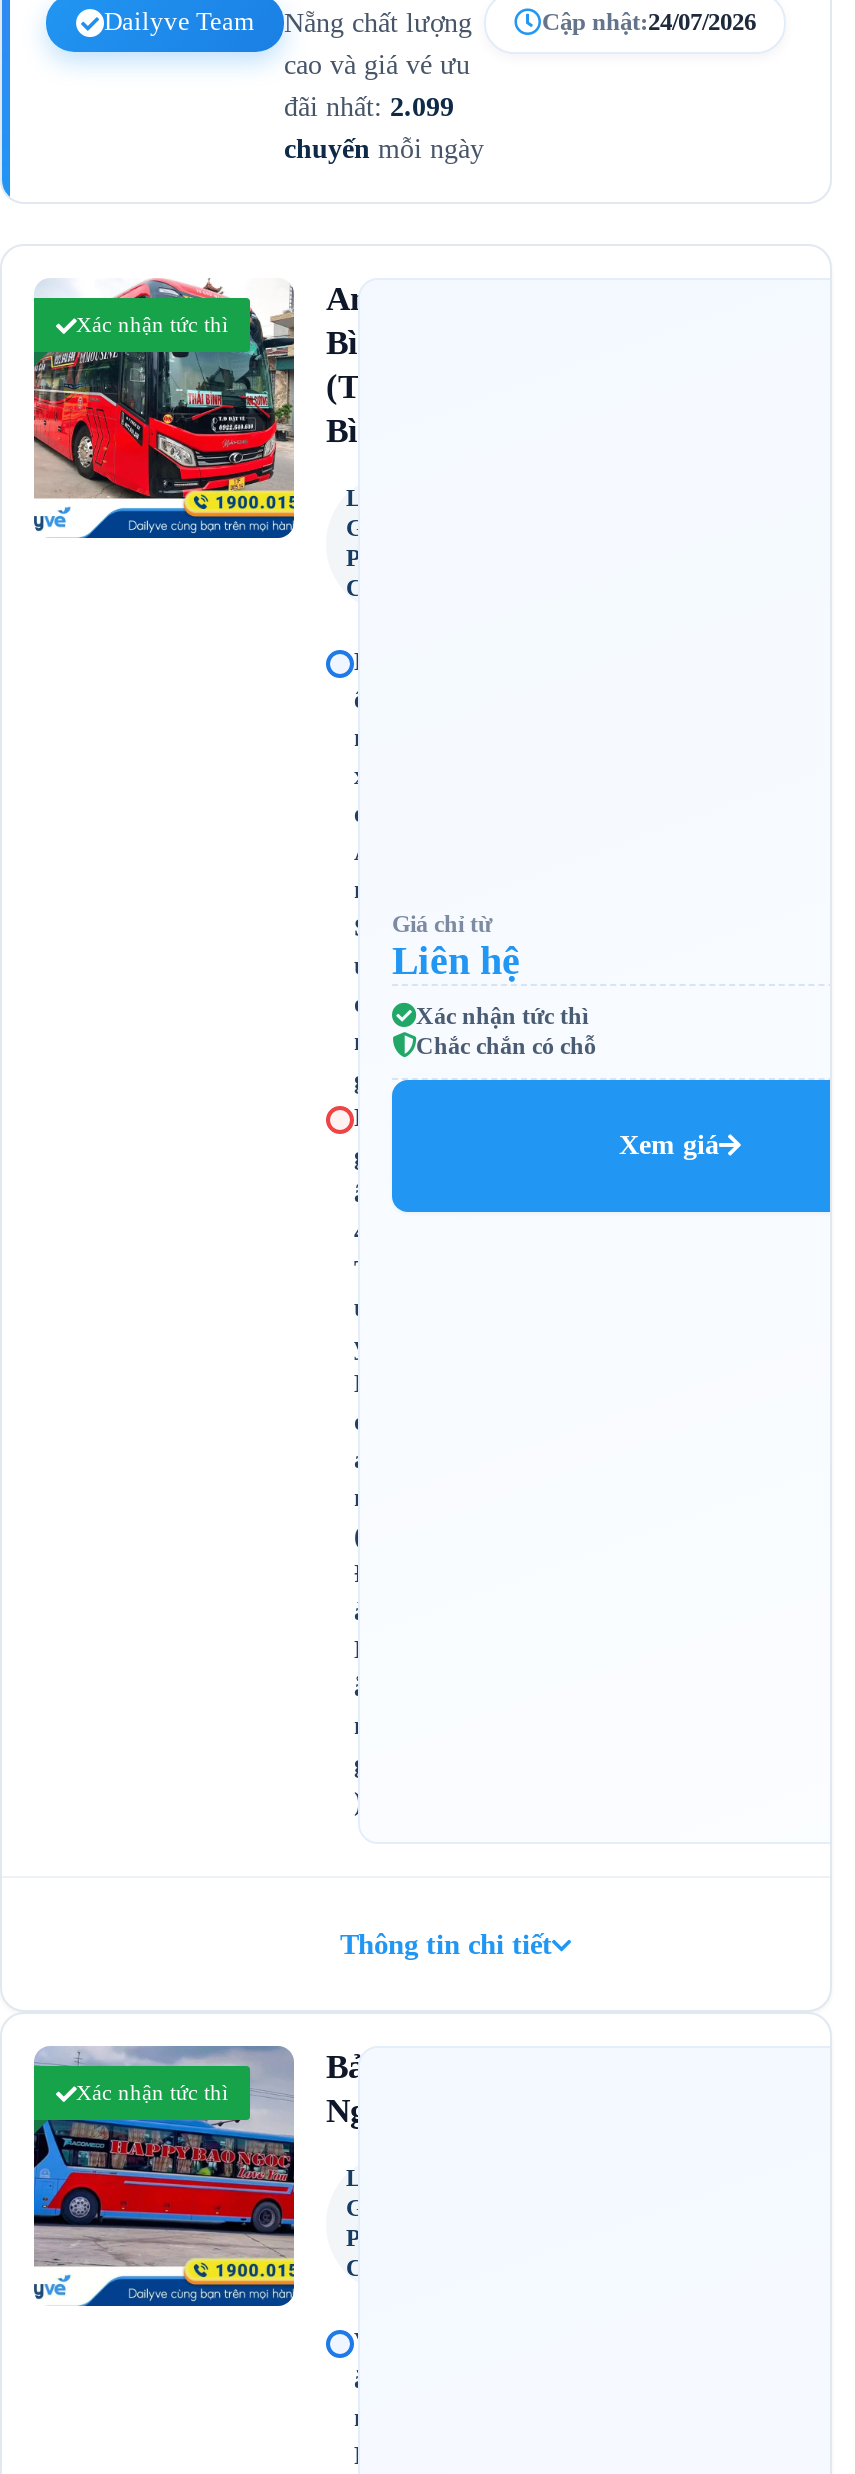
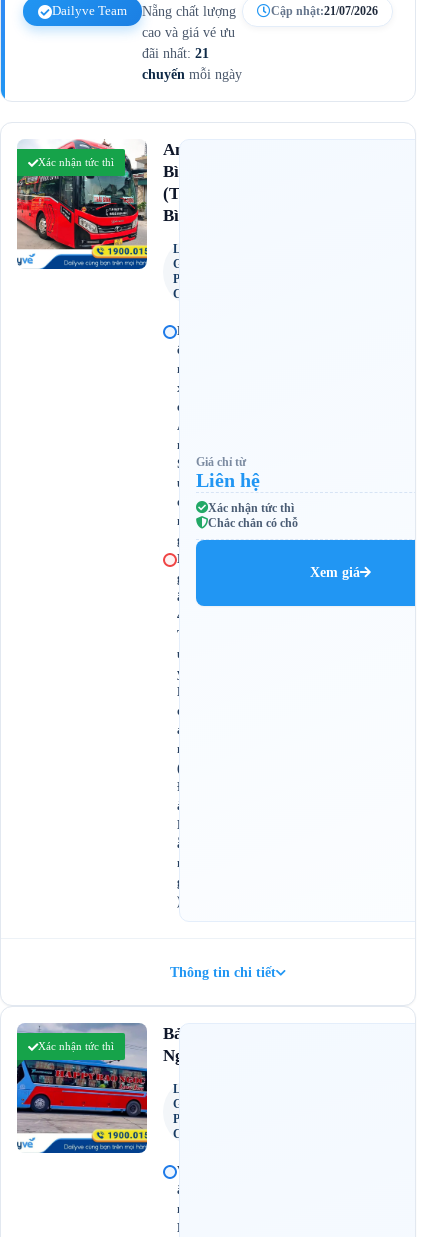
- Cập nhật:24/07/2026
+ Cập nhật:21/07/2026

- đãi nhất: 2.099
+ đãi nhất: 21
